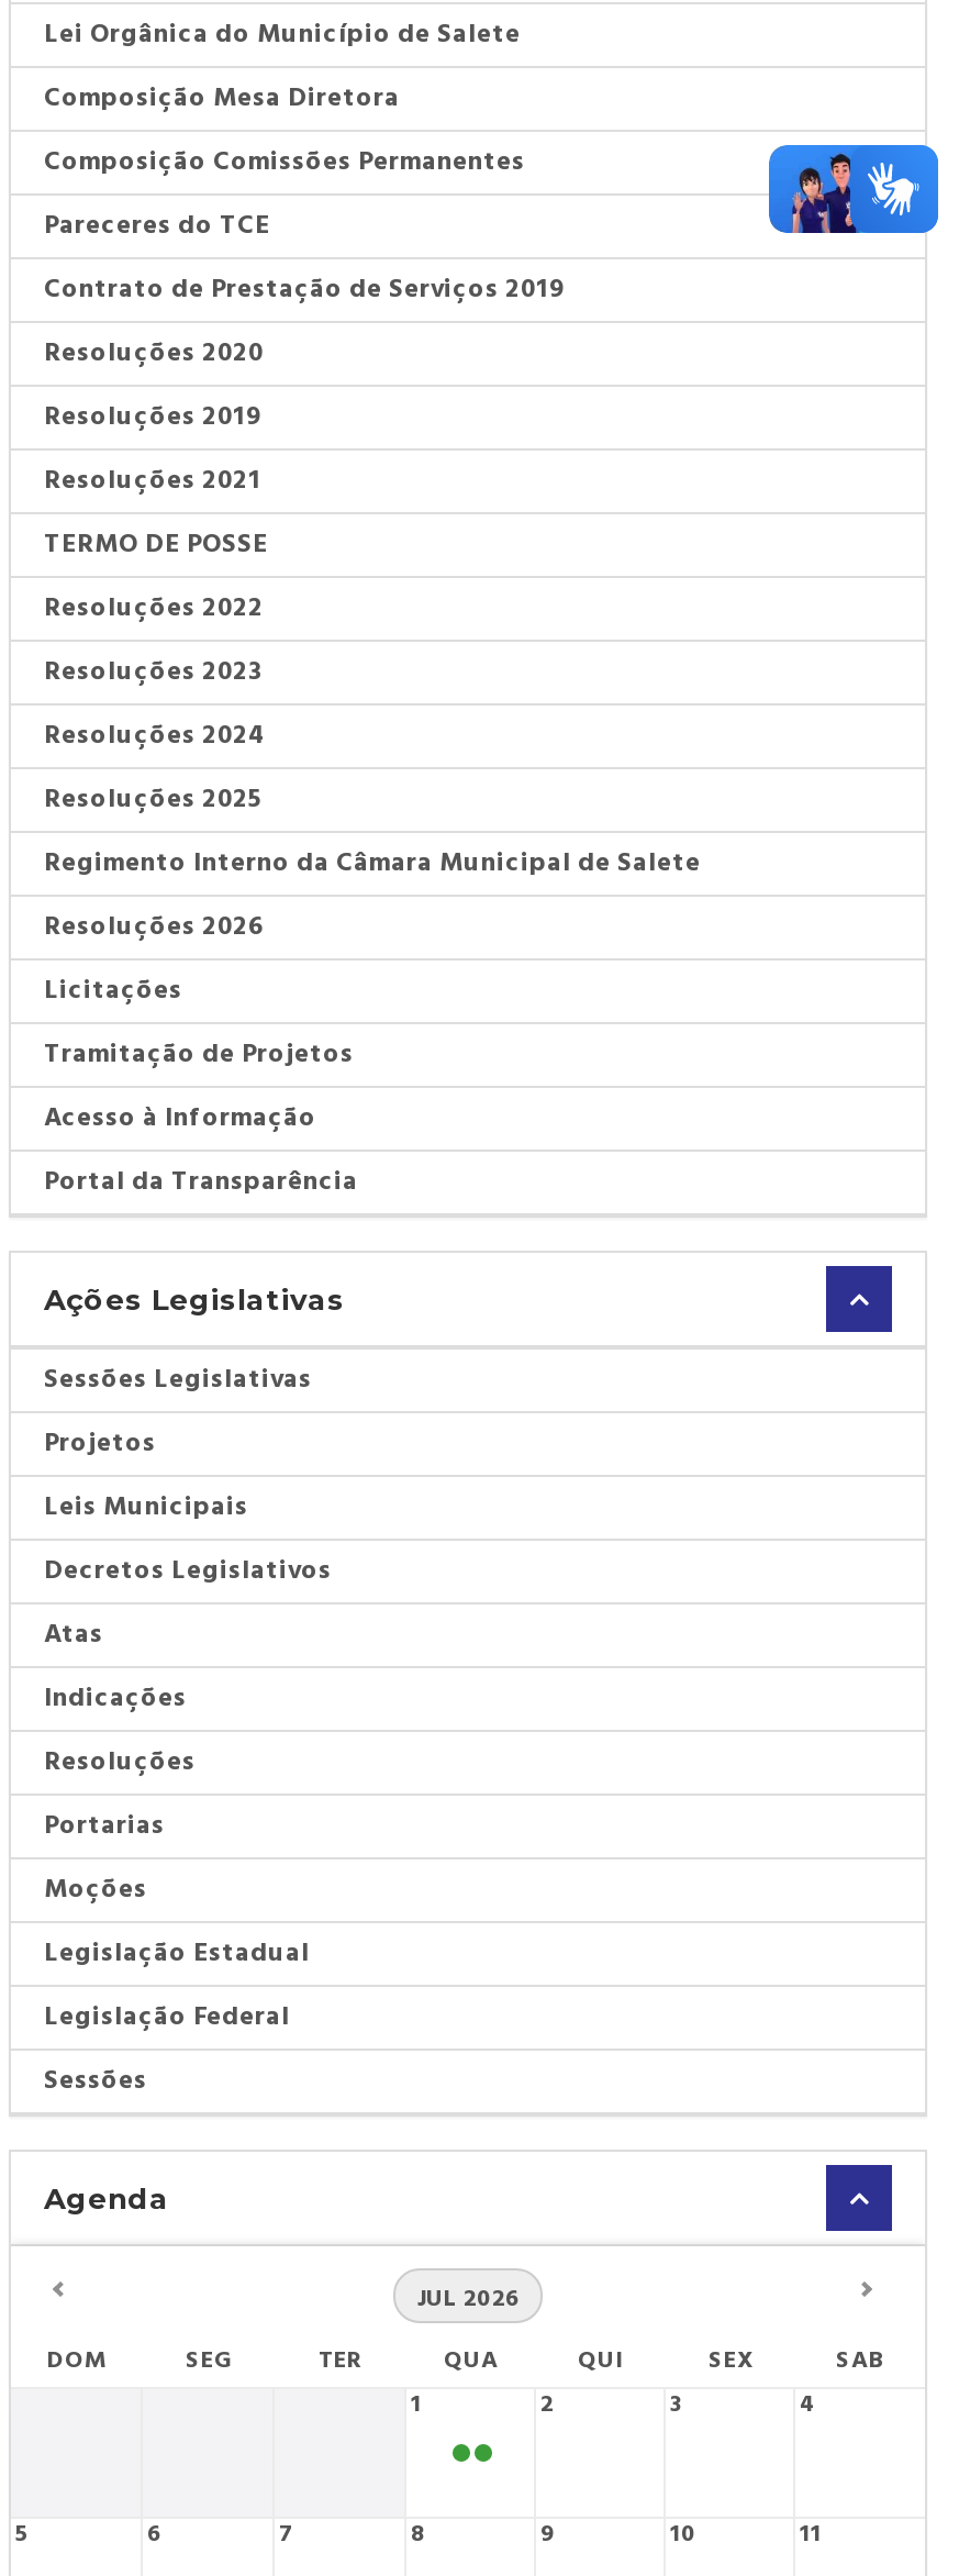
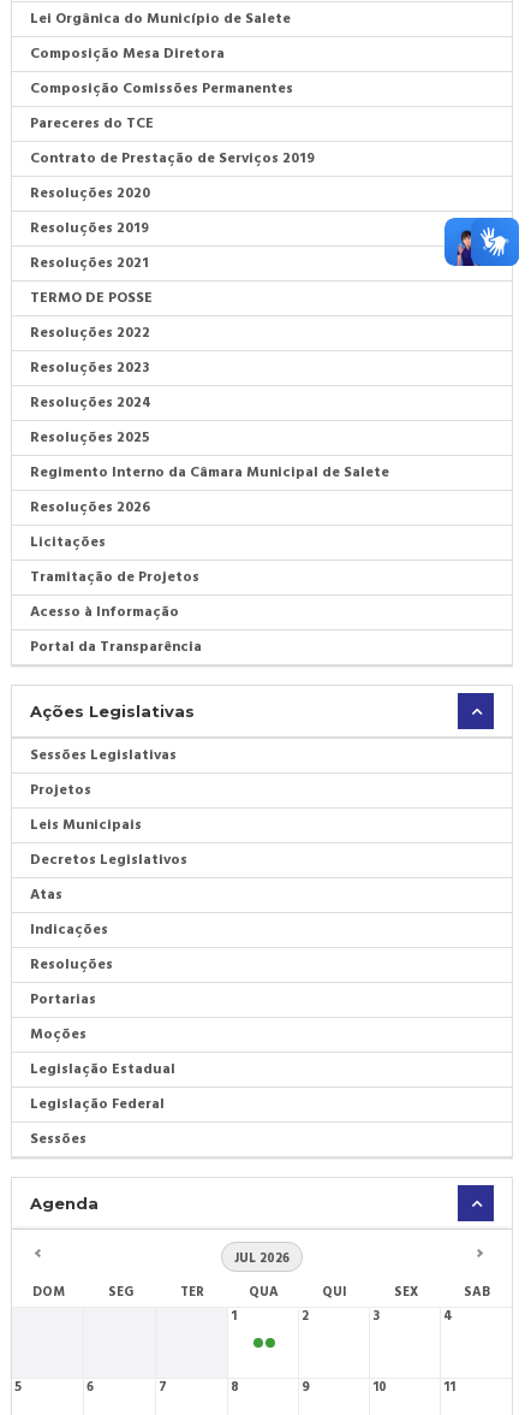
- [image]

+ [image]
